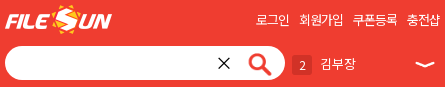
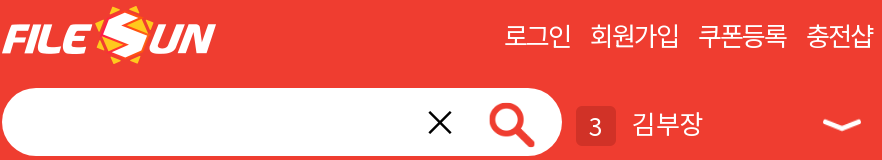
- 2 김부장
+ 3 김부장
